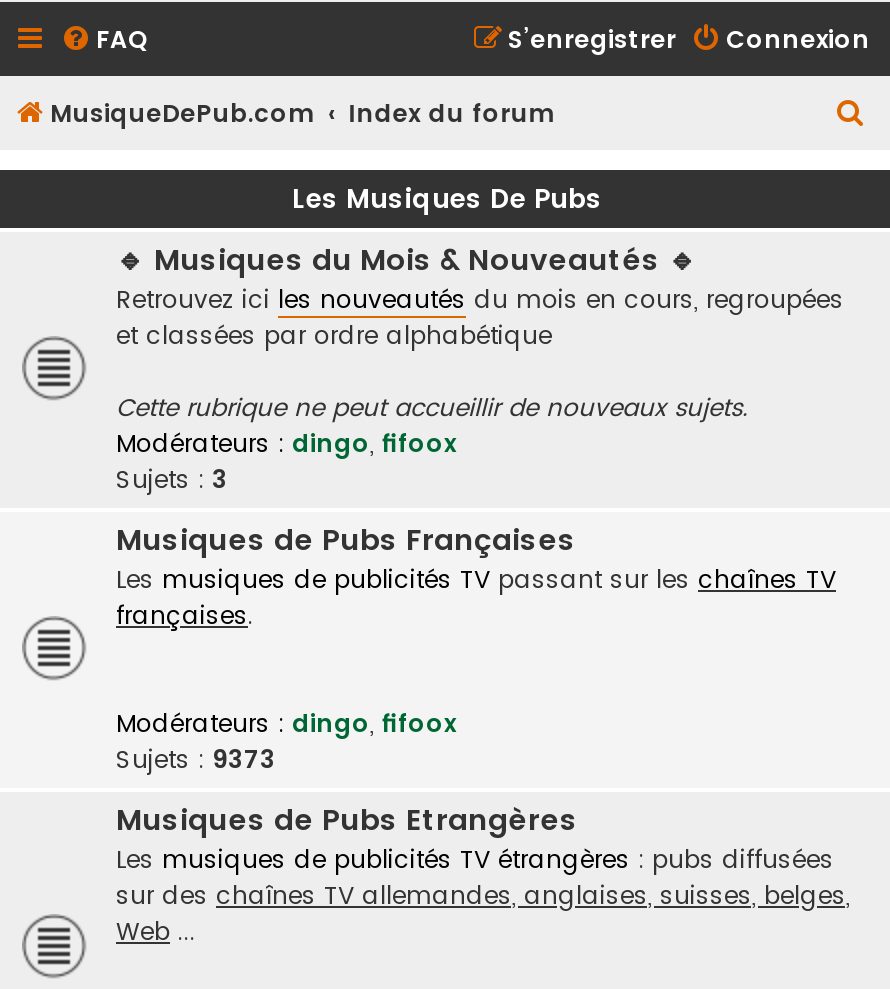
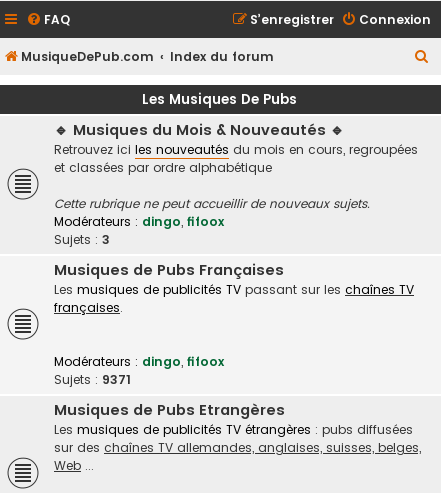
- Sujets : 9373
+ Sujets : 9371
